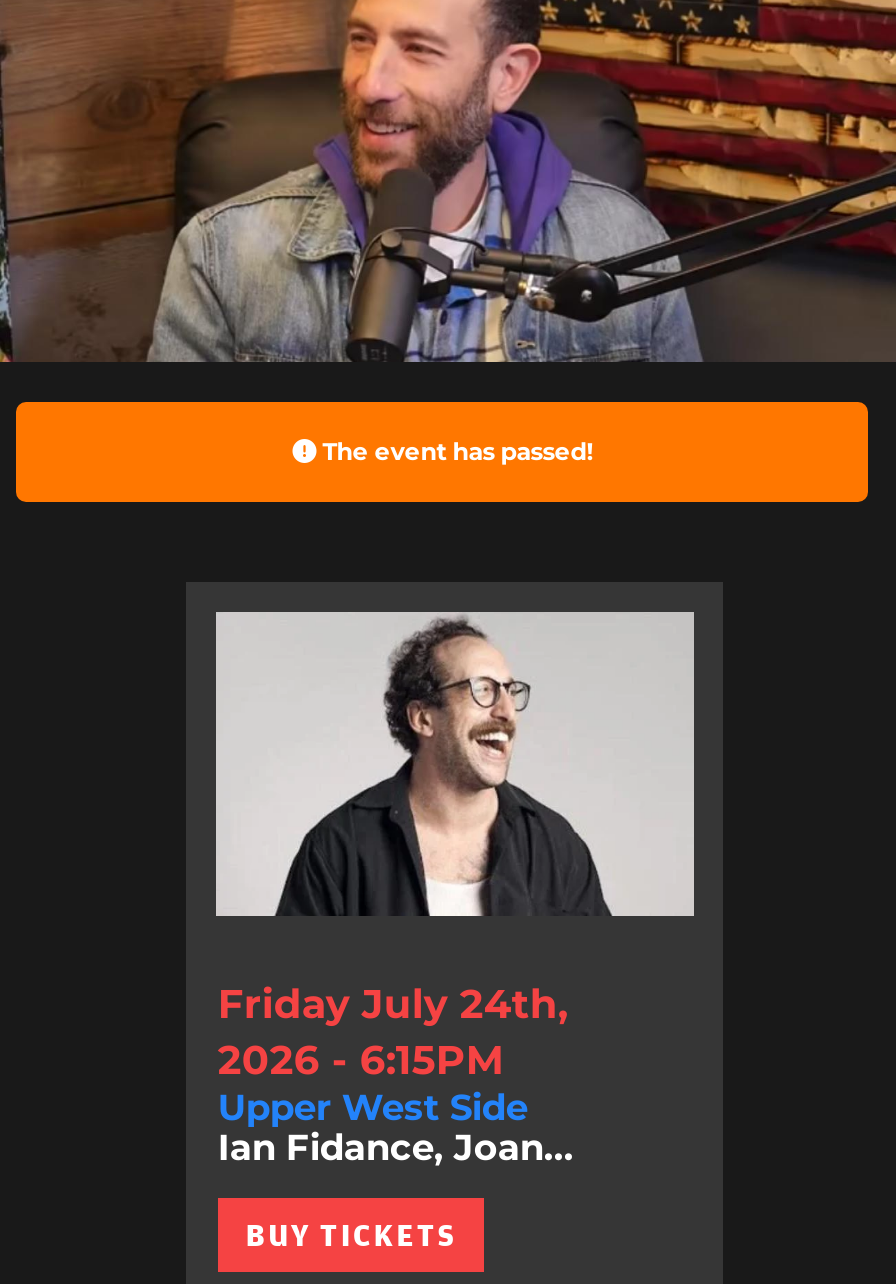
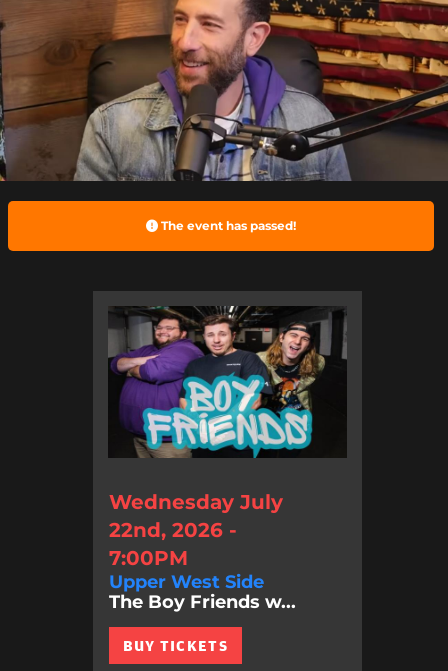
- [image]
- Friday July 24th,
- 2026 - 6:15PM
+ [image]
+ Wednesday July
+ 22nd, 2026 -
+ 7:00PM

- Ian Fidance, Joan...
+ The Boy Friends w...
